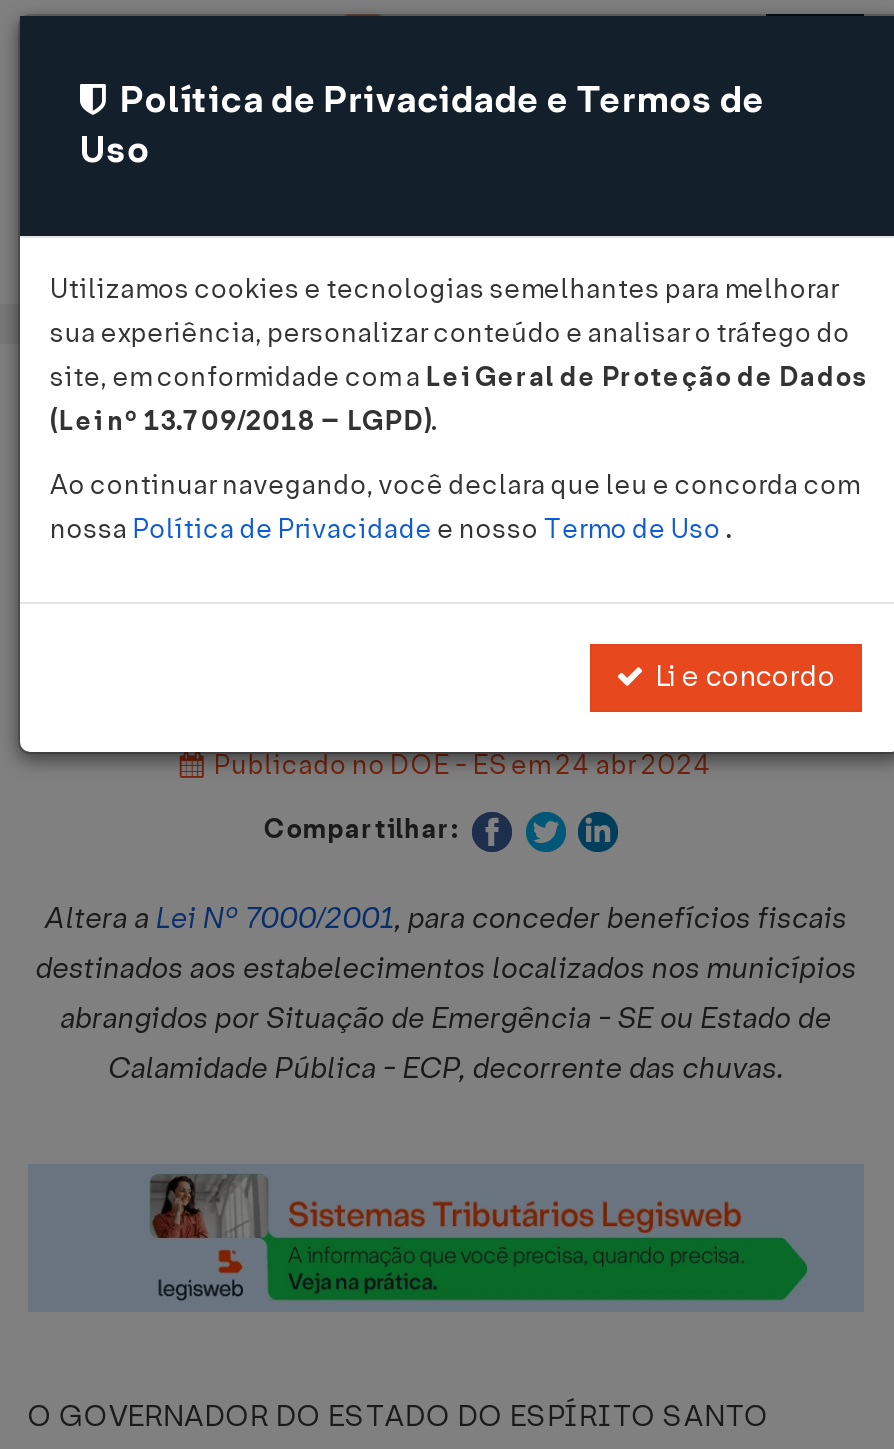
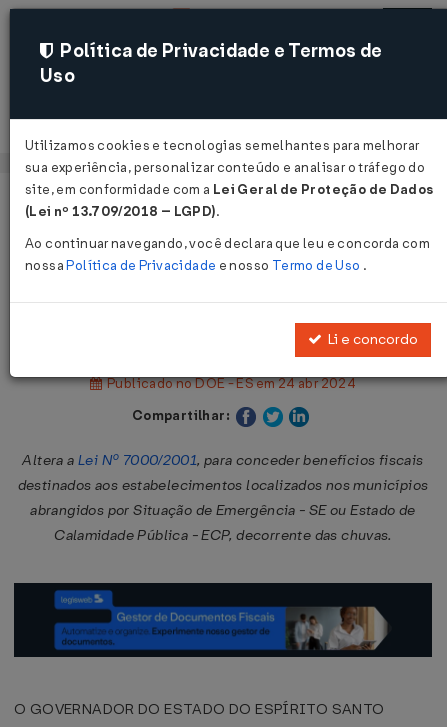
- [image]
+ [image]
